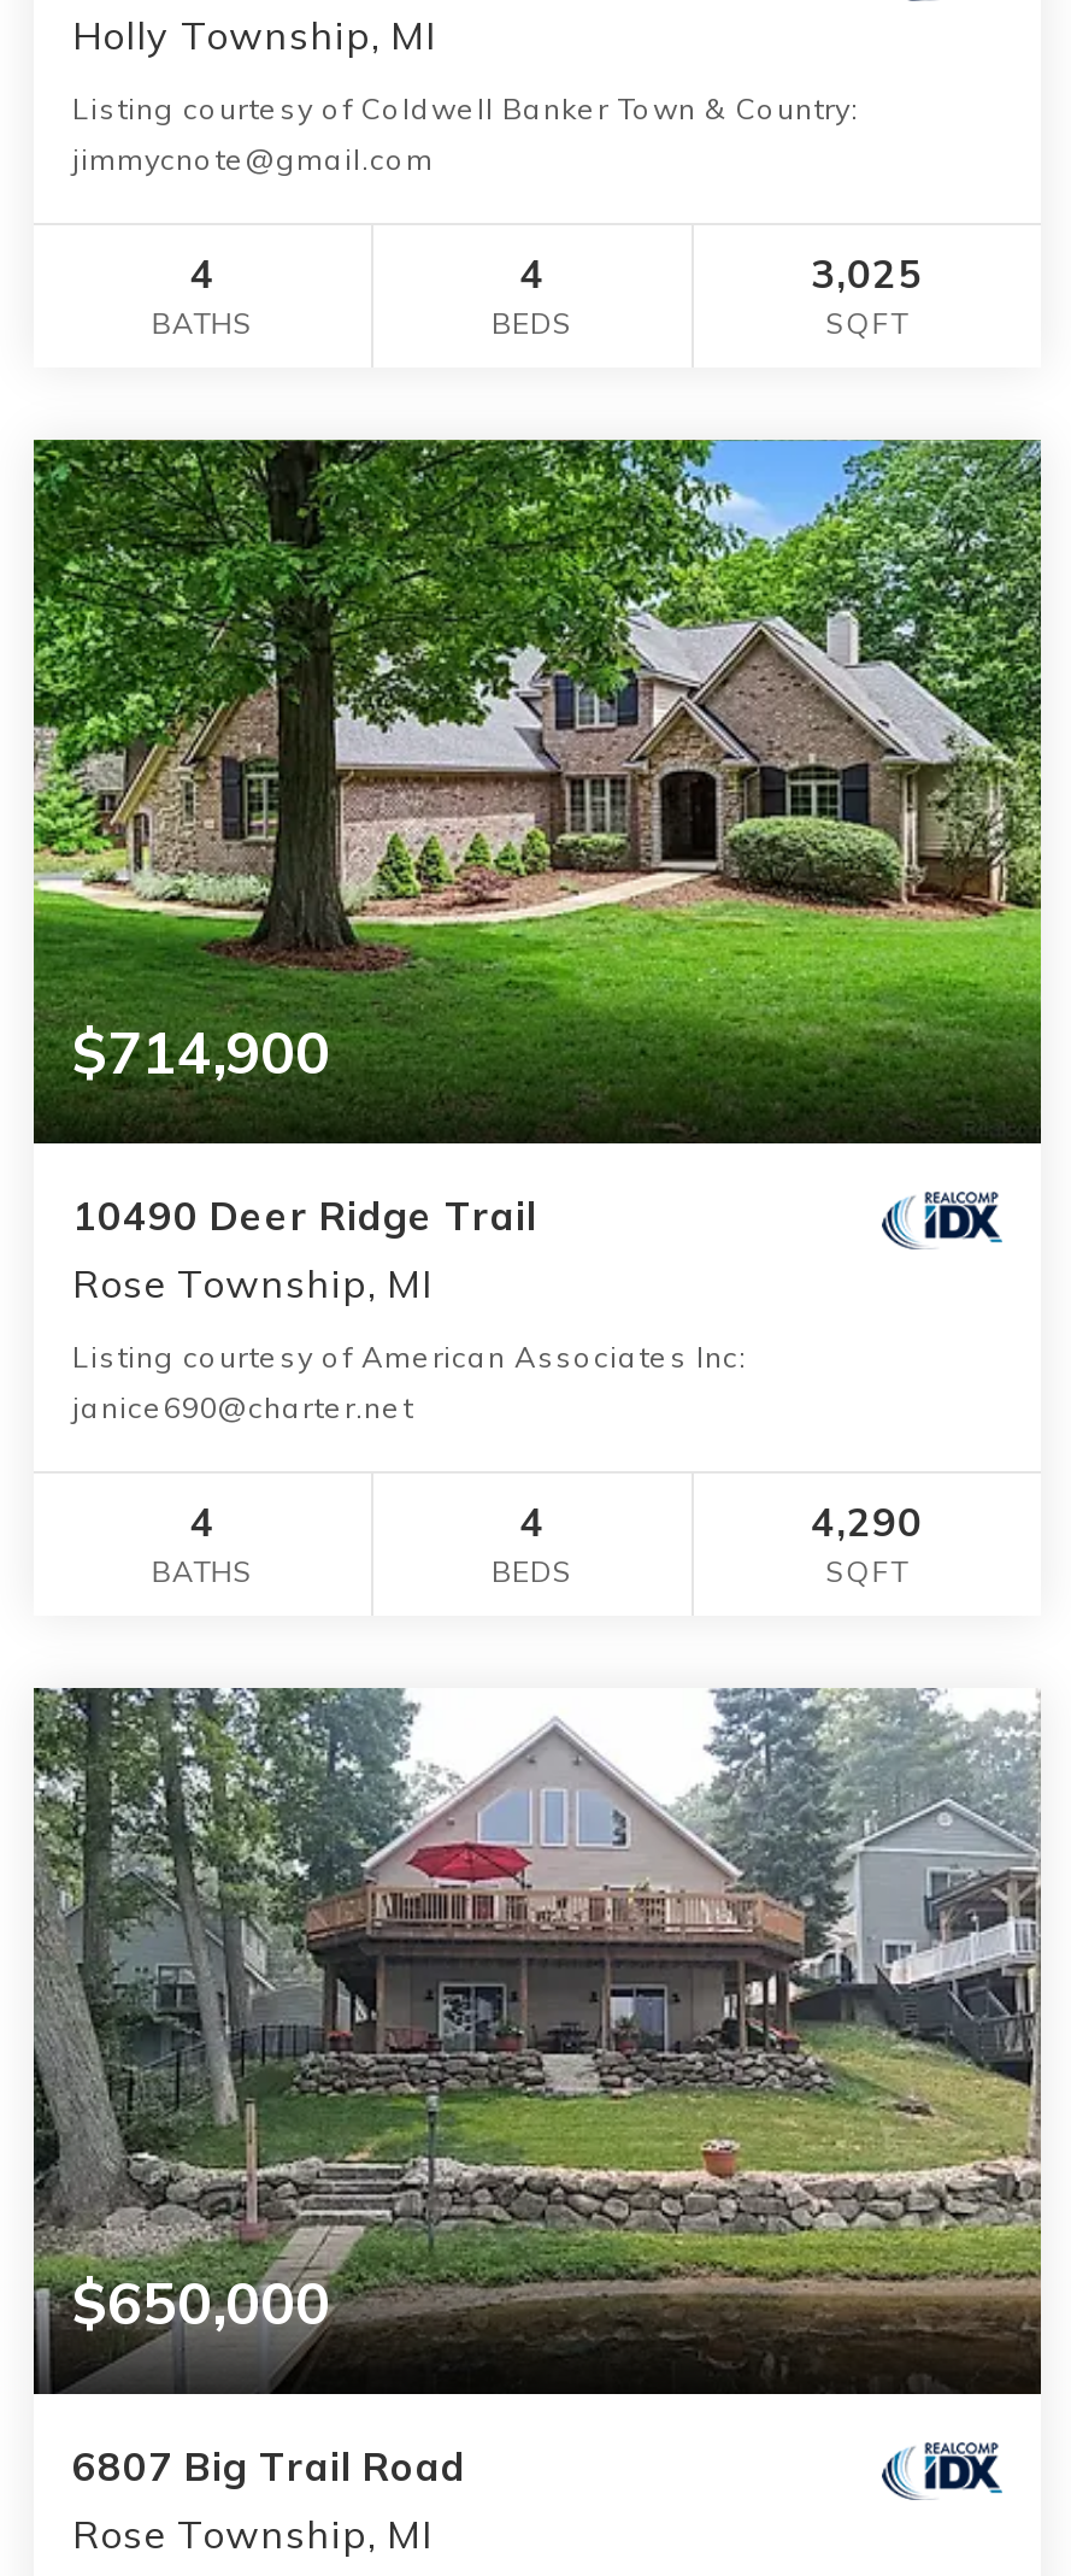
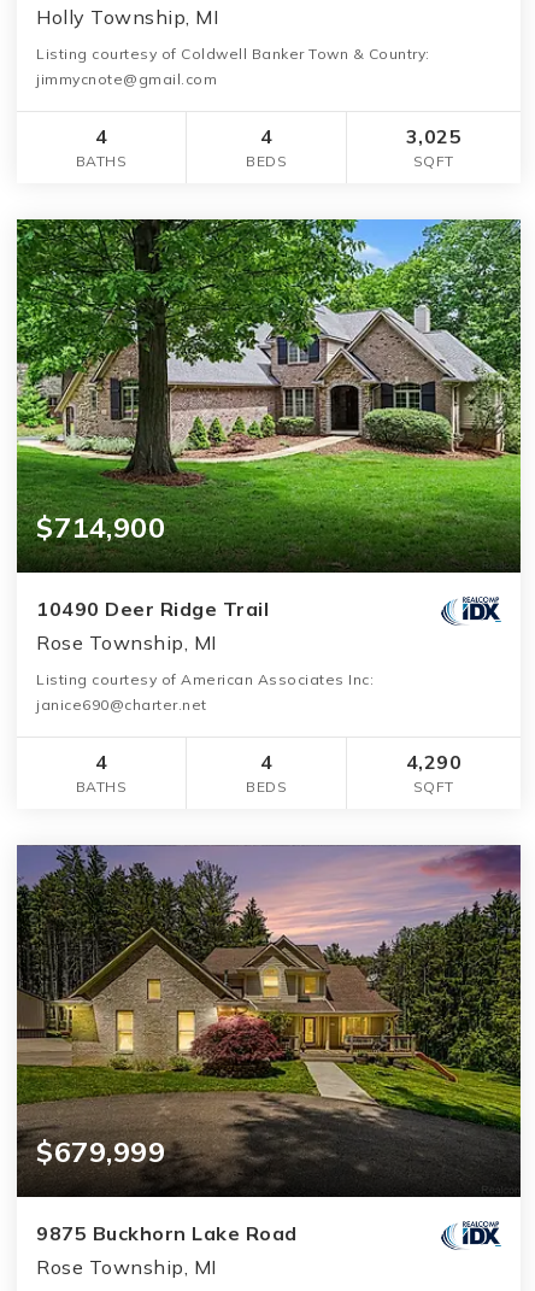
- [image]
- $650,000
+ [image]
+ $679,999

- 6807 Big Trail Road
+ 9875 Buckhorn Lake Road
